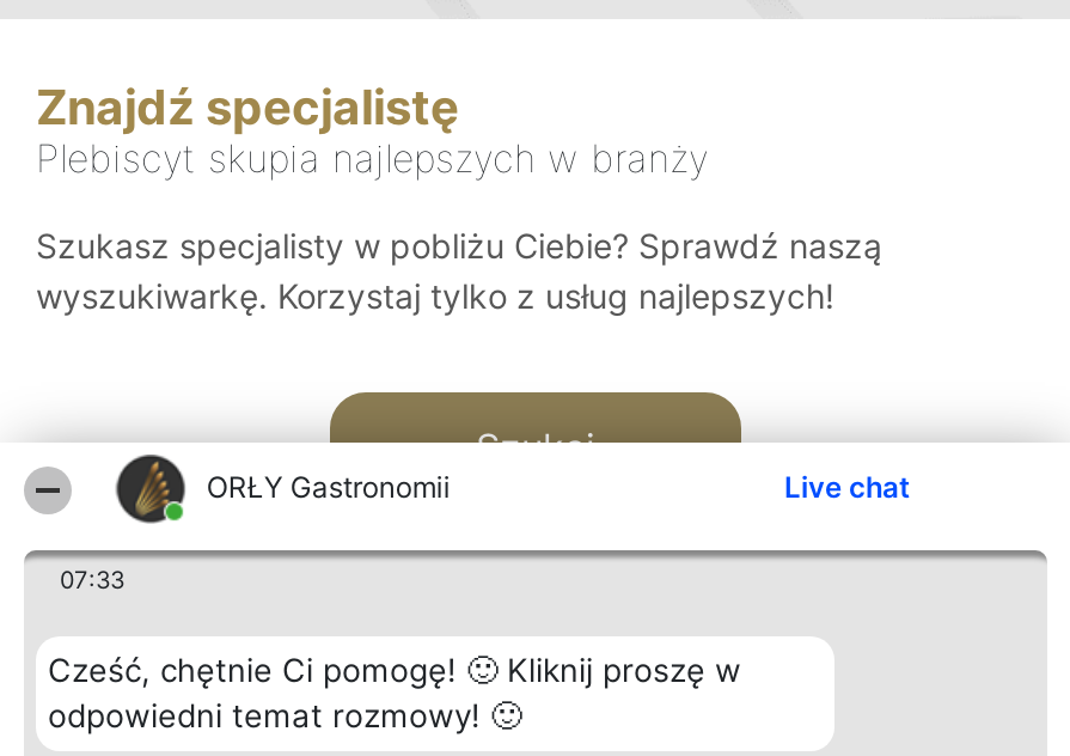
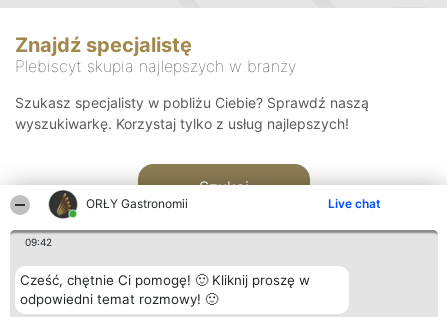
- 07:33
+ 09:42
